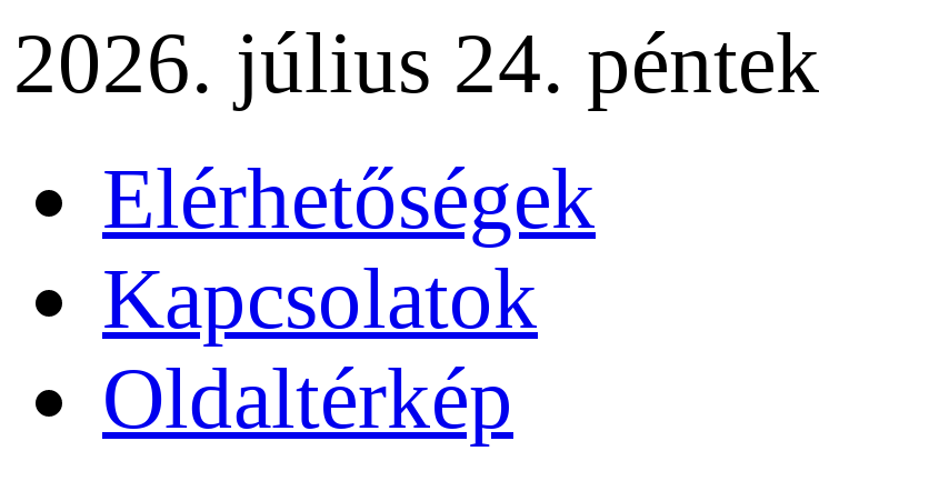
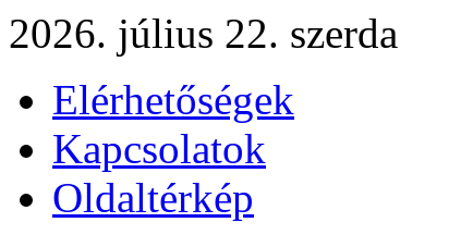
- 2026. július 24. péntek
+ 2026. július 22. szerda
